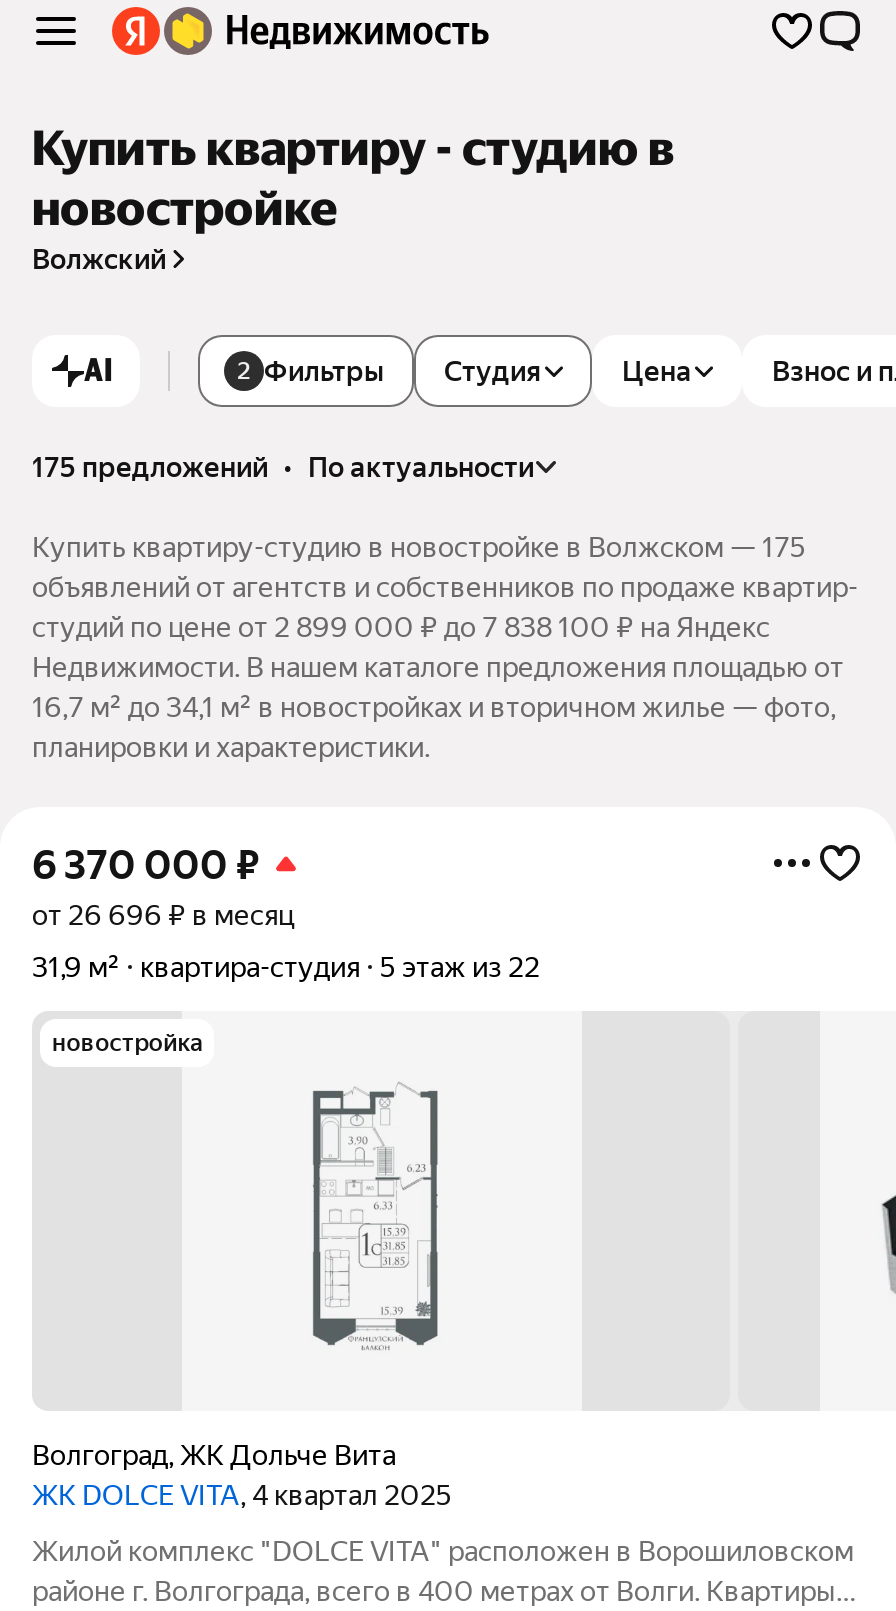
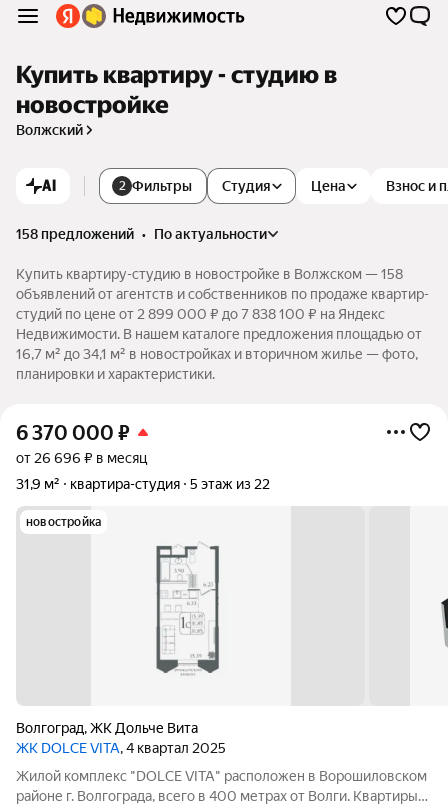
- 175 предложений • по актуальности
+ 158 предложений • по актуальности

- Купить квартиру-студию в новостройке в Волжском — 175
+ Купить квартиру-студию в новостройке в Волжском — 158
